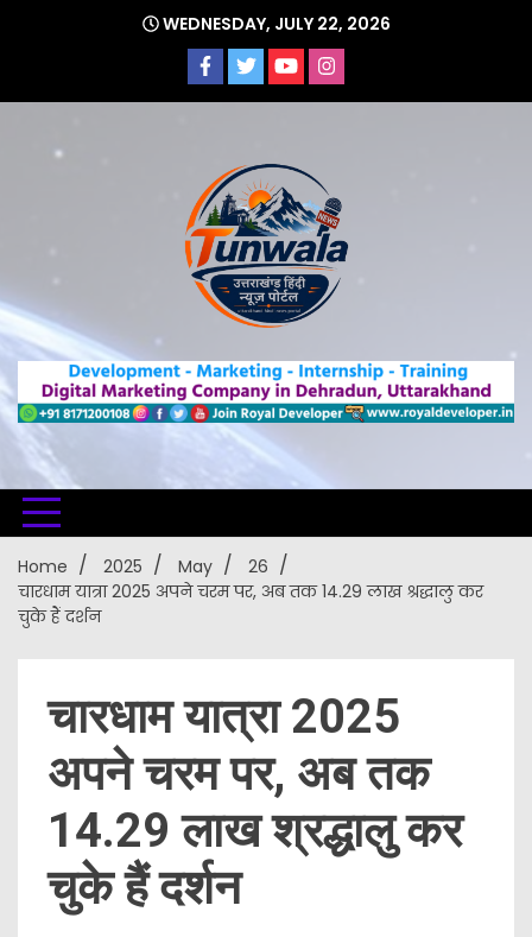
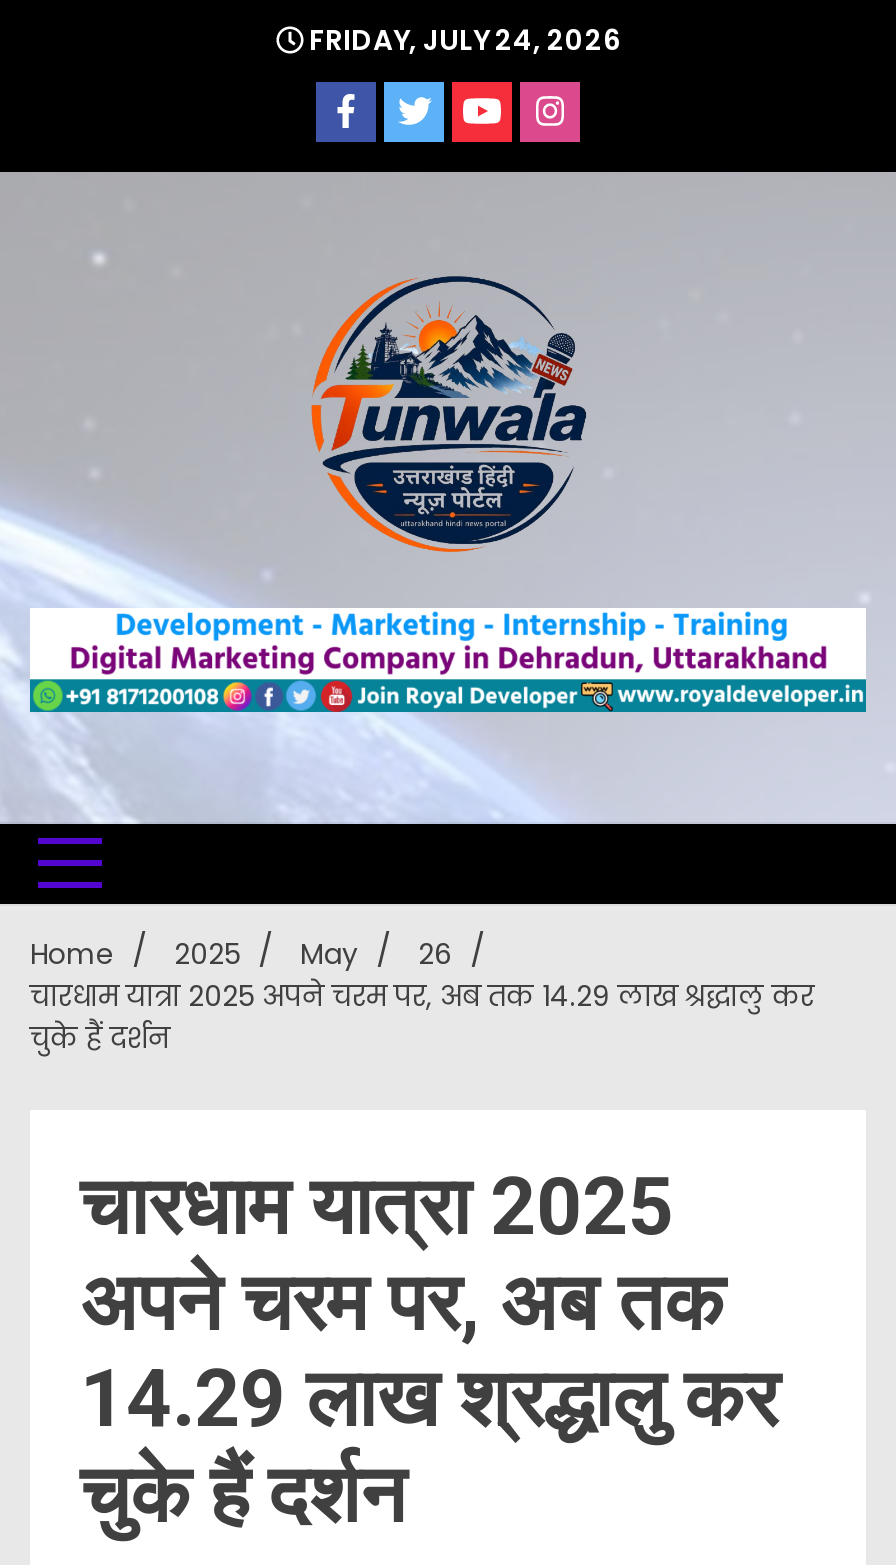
- WEDNESDAY, JULY 22, 2026
+ FRIDAY, JULY 24, 2026
